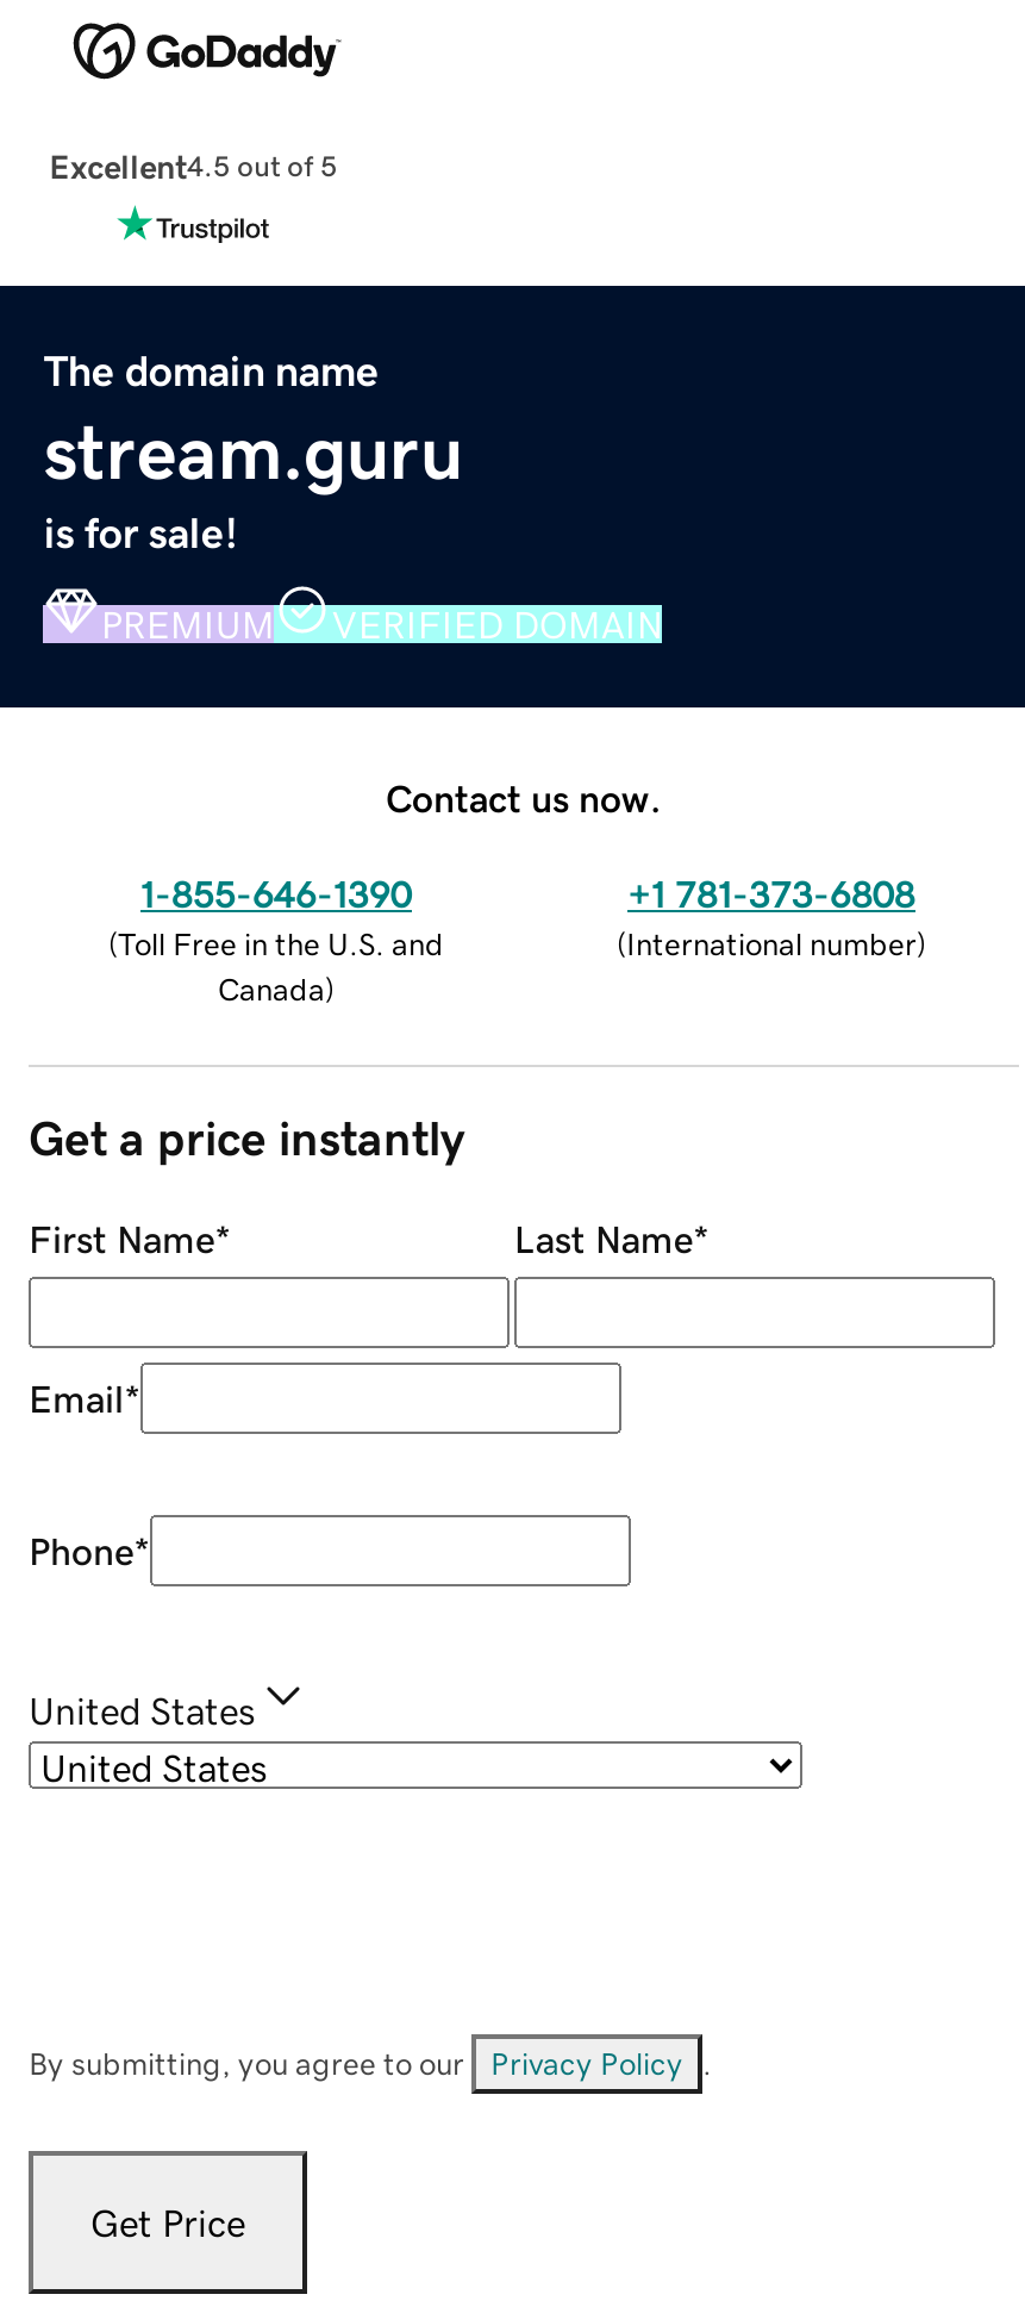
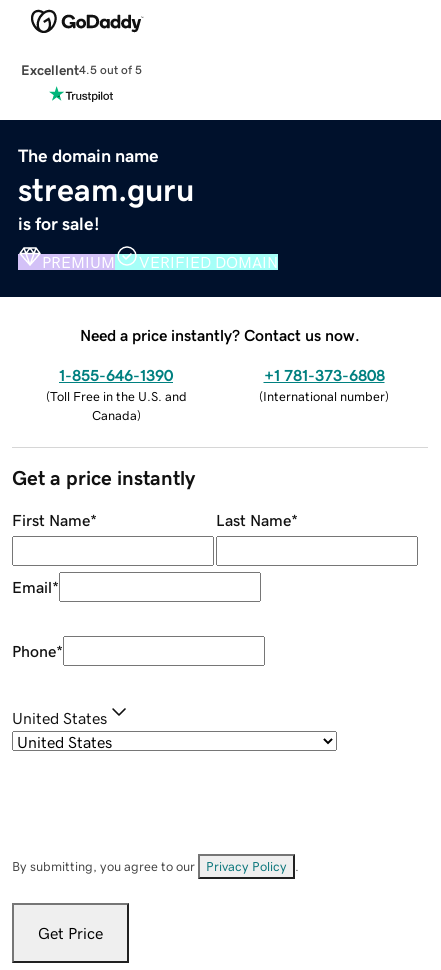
- Contact us now.
+ Need a price instantly? Contact us now.
